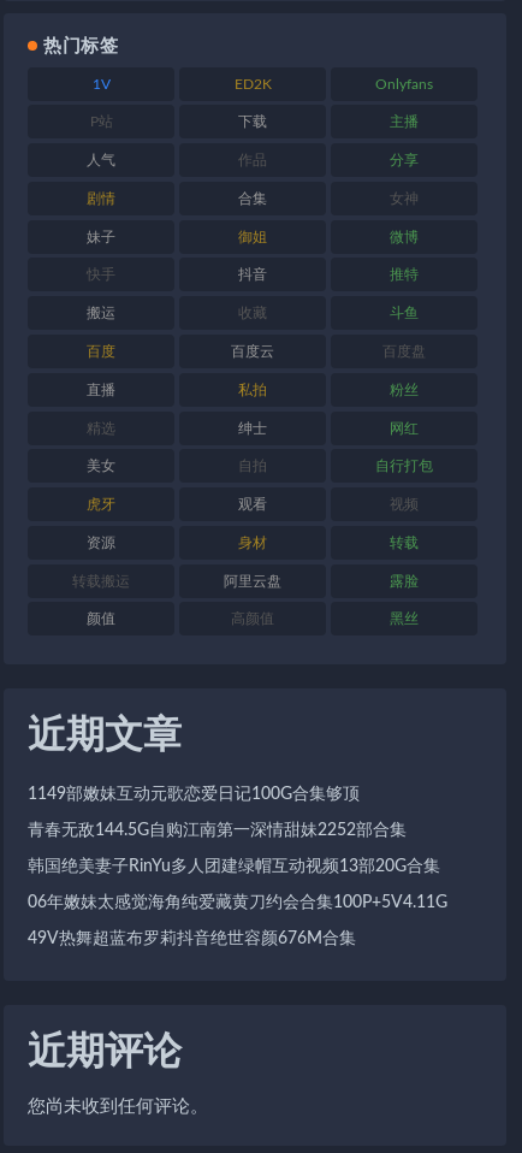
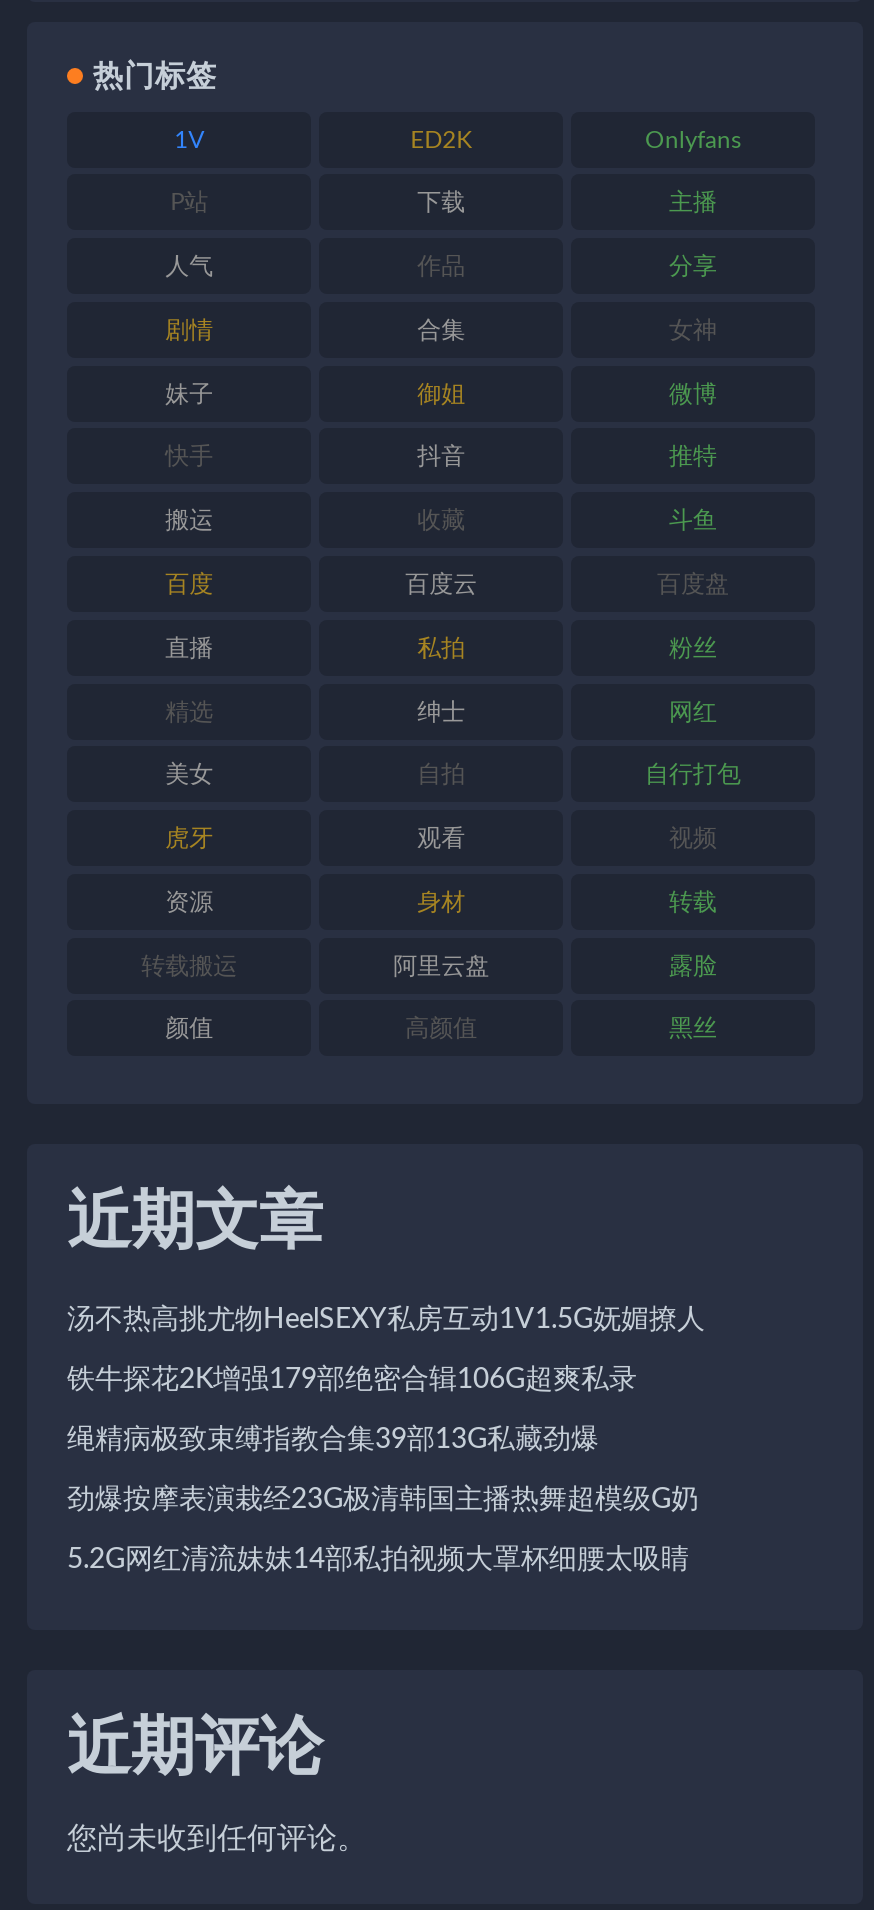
- 1149部嫩妹互动元歌恋爱日记100G合集够顶
+ 汤不热高挑尤物HeelSEXY私房互动1V1.5G妩媚撩人

- 青春无敌144.5G自购江南第一深情甜妹2252部合集
+ 铁牛探花2K增强179部绝密合辑106G超爽私录

- 韩国绝美妻子RinYu多人团建绿帽互动视频13部20G合集
+ 绳精病极致束缚指教合集39部13G私藏劲爆

- 06年嫩妹太感觉海角纯爱藏黄刀约会合集100P+5V4.11G
+ 劲爆按摩表演栽经23G极清韩国主播热舞超模级G奶

- 49V热舞超蓝布罗莉抖音绝世容颜676M合集
+ 5.2G网红清流妹妹14部私拍视频大罩杯细腰太吸睛
